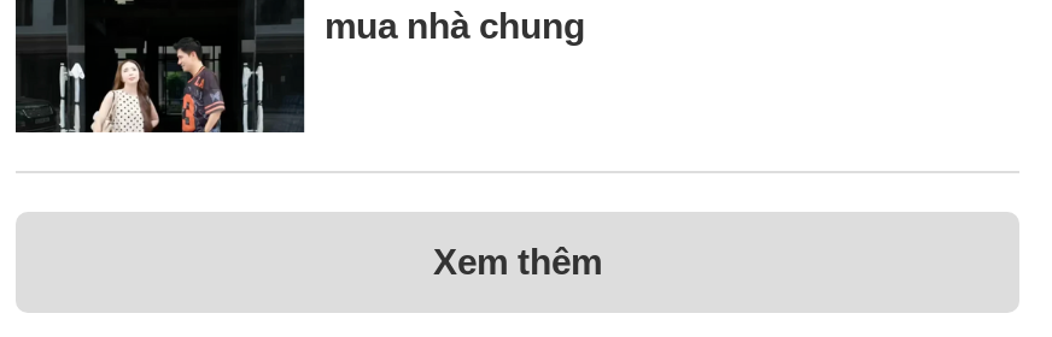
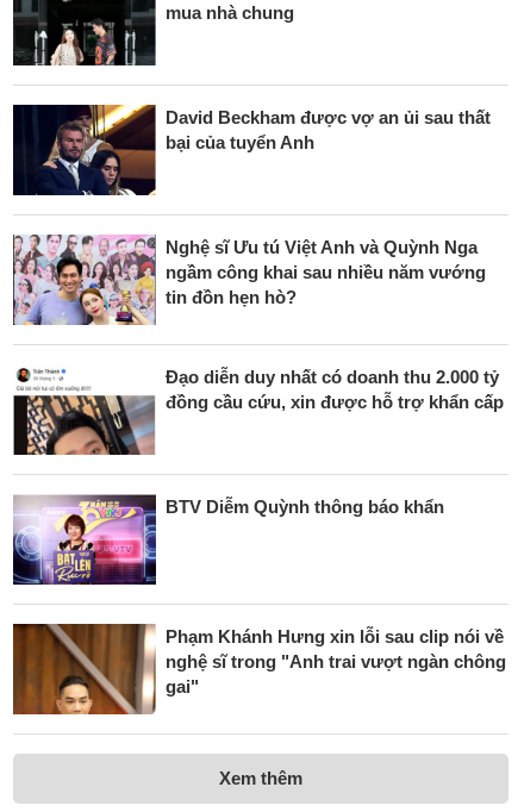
+ [image]
+ BTV Diễm Quỳnh thông báo khẩn

+ [image]
+ Phạm Khánh Hưng xin lỗi sau clip nói về
+ nghệ sĩ trong "Anh trai vượt ngàn chông
+ gai"

+ [image]
+ David Beckham được vợ an ủi sau thất
+ bại của tuyển Anh

+ [image]
+ Nghệ sĩ Ưu tú Việt Anh và Quỳnh Nga
+ ngầm công khai sau nhiều năm vướng
+ tin đồn hẹn hò?

+ [image]
+ Đạo diễn duy nhất có doanh thu 2.000 tỷ
+ đồng cầu cứu, xin được hỗ trợ khẩn cấp
